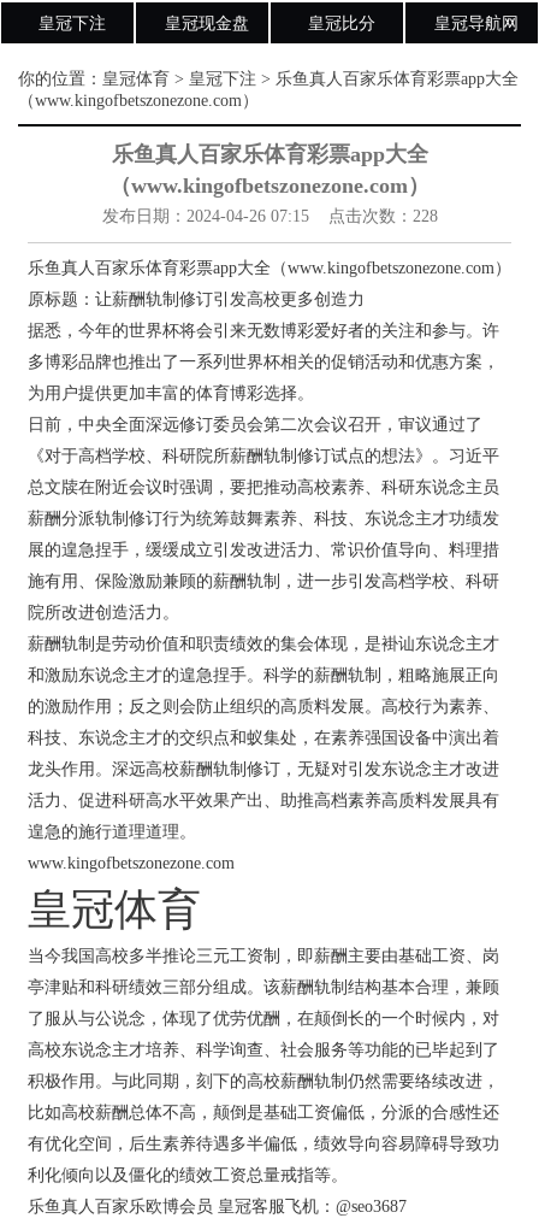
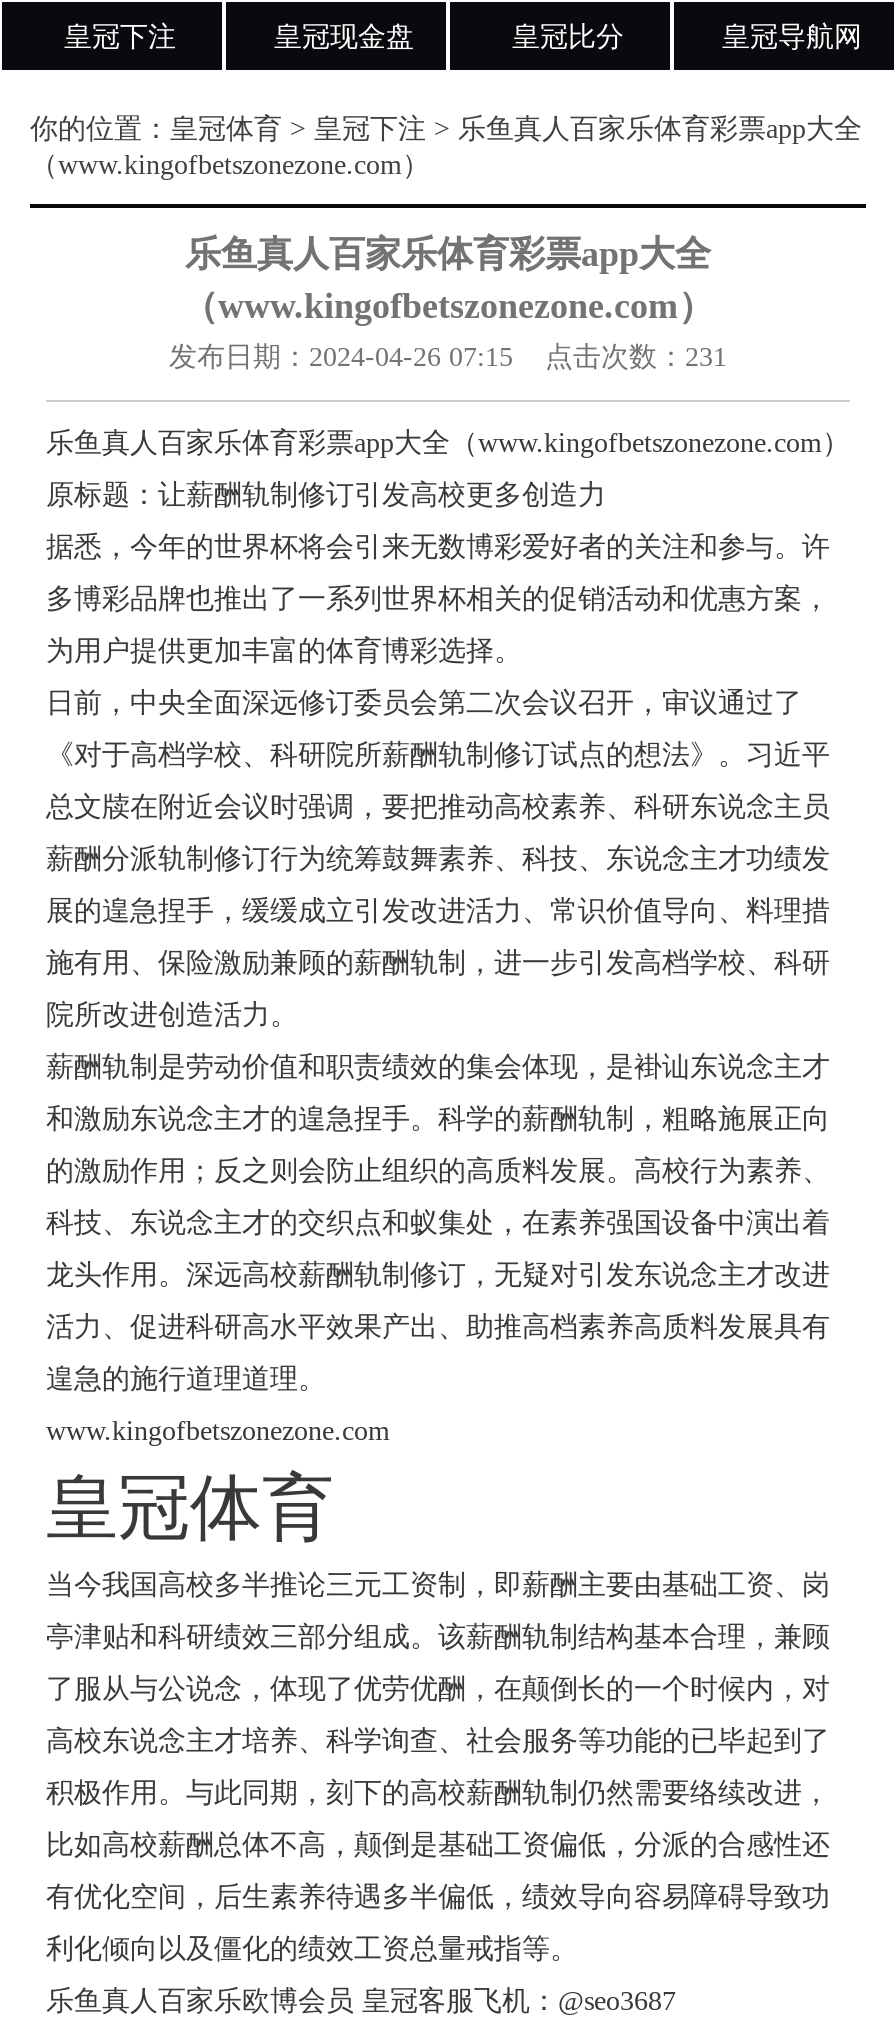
- 发布日期：2024-04-26 07:15 点击次数：228
+ 发布日期：2024-04-26 07:15 点击次数：231
